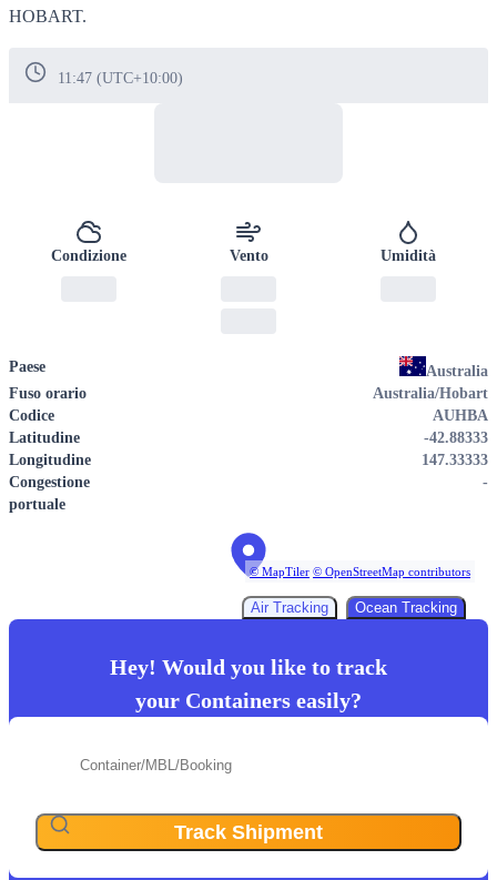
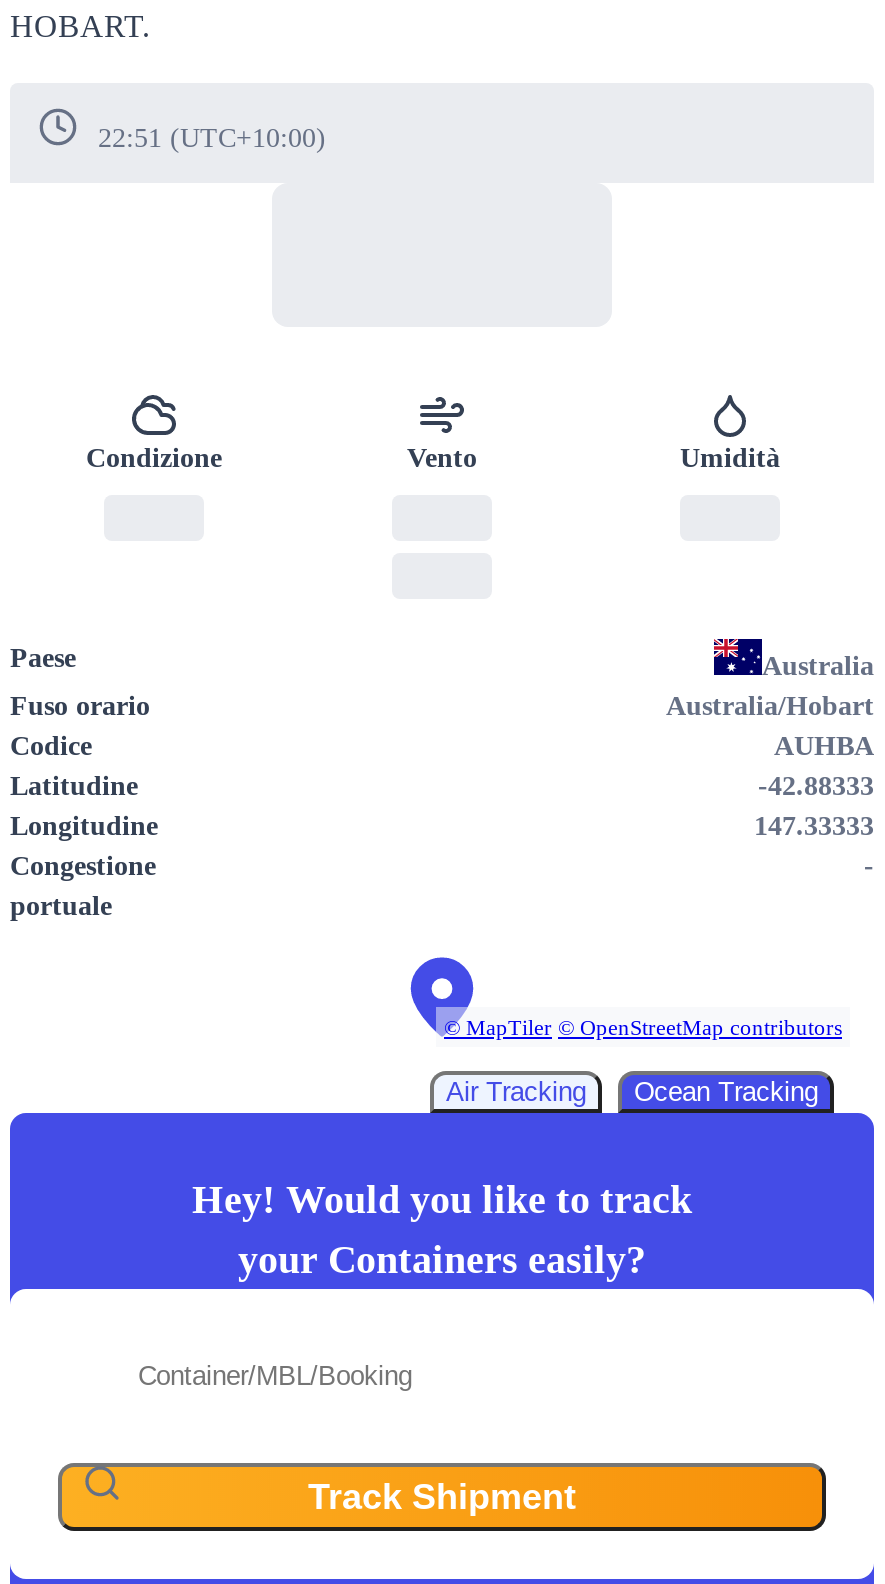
- 11:47 (UTC+10:00)
+ 22:51 (UTC+10:00)
